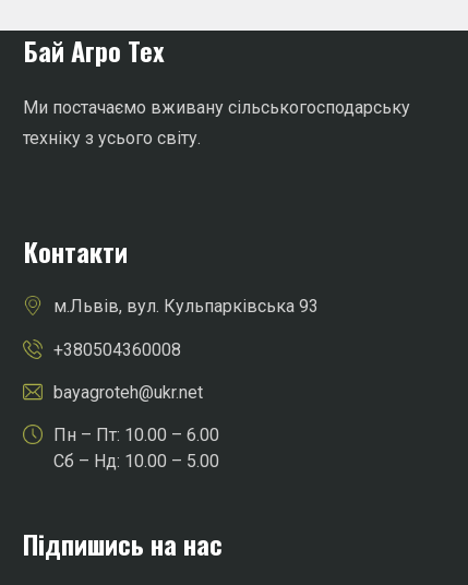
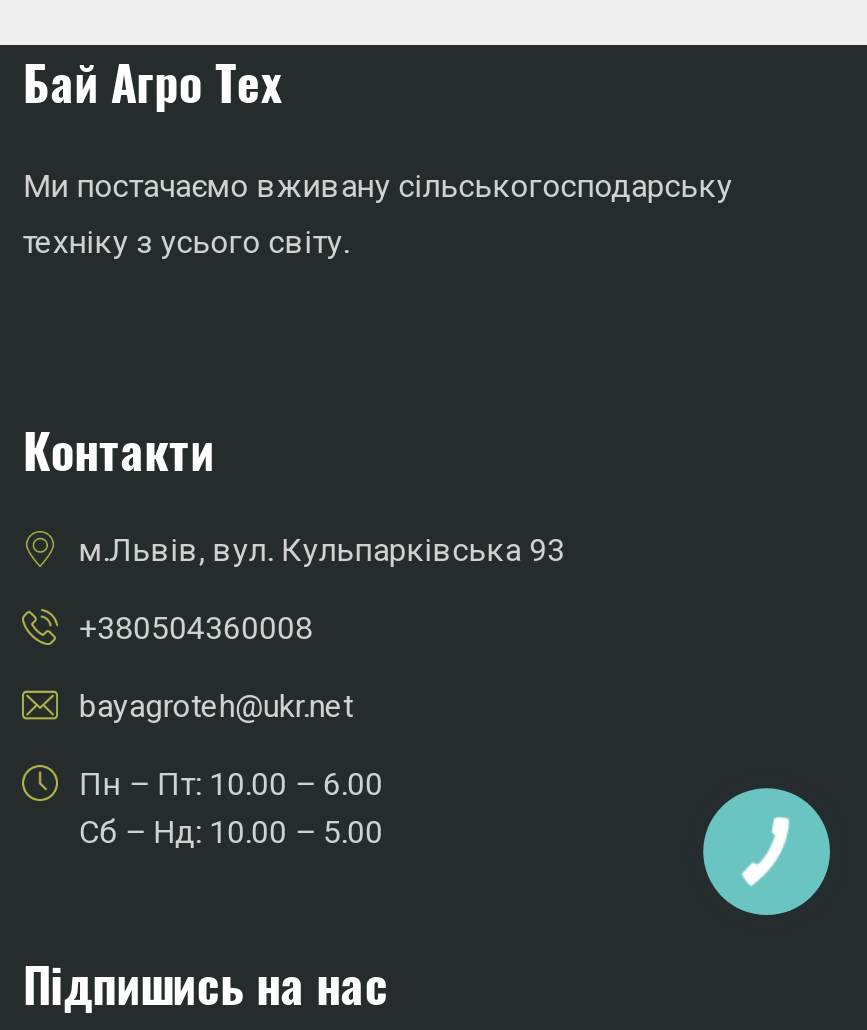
+ [image]
